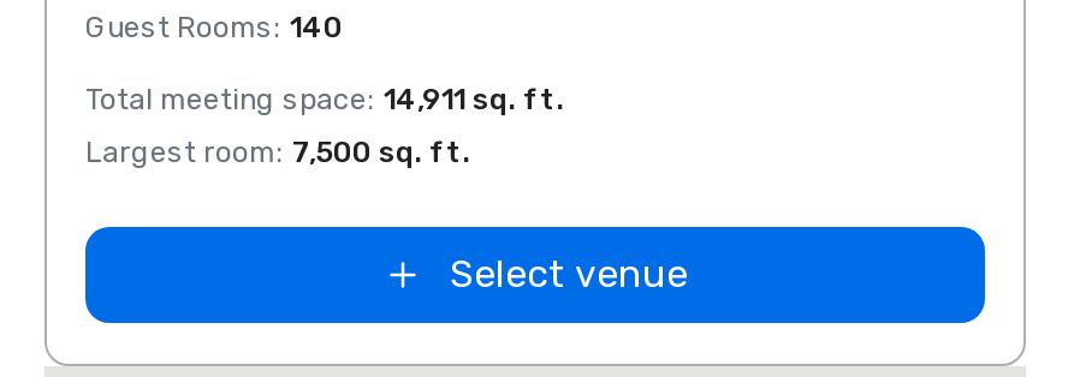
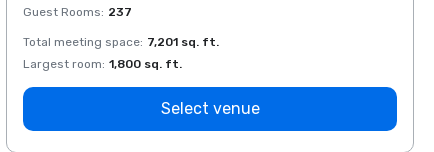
- Guest Rooms: 140
+ Guest Rooms: 237

- Total meeting space: 14,911 sq. ft.
+ Total meeting space: 7,201 sq. ft.

- Largest room: 7,500 sq. ft.
+ Largest room: 1,800 sq. ft.
